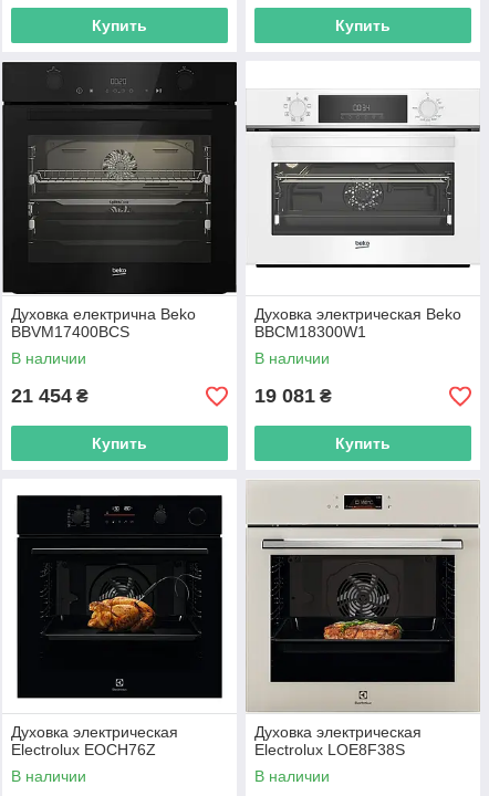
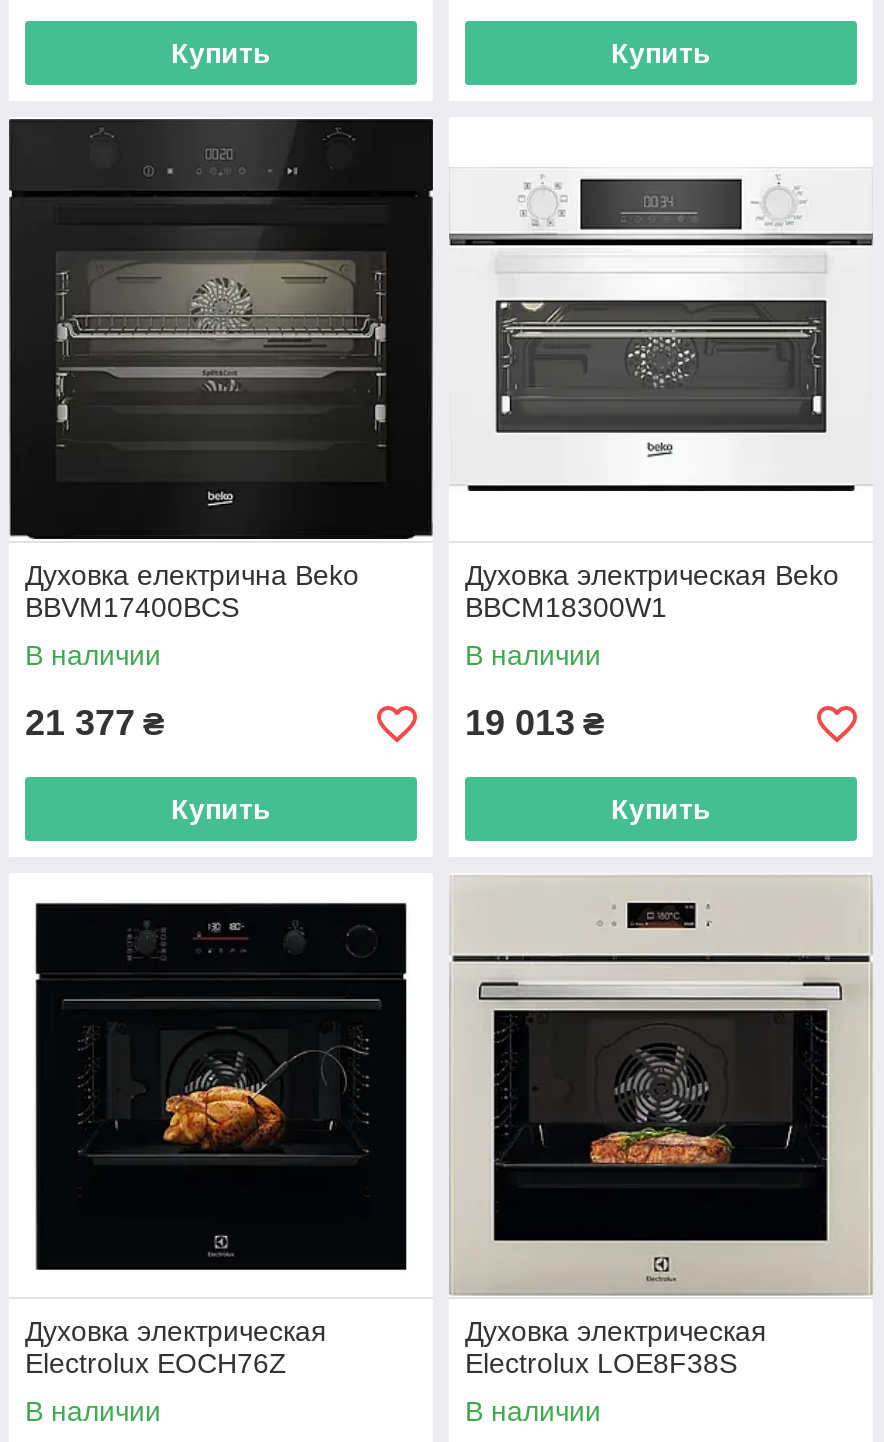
- 21 454 ₴
+ 21 377 ₴

- 19 081 ₴
+ 19 013 ₴
